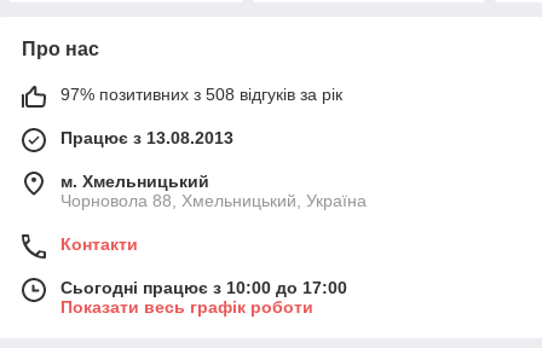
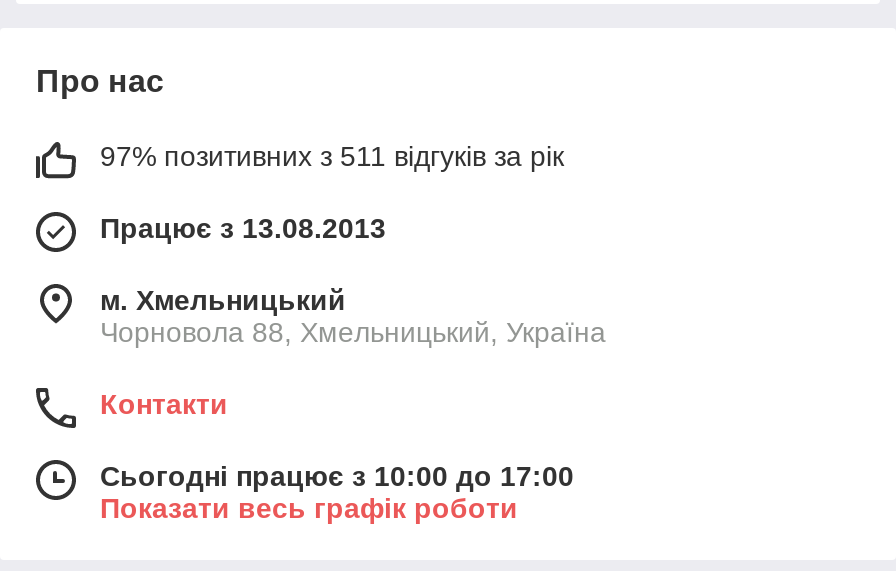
- 97% позитивних з 508 відгуків за рік
+ 97% позитивних з 511 відгуків за рік
